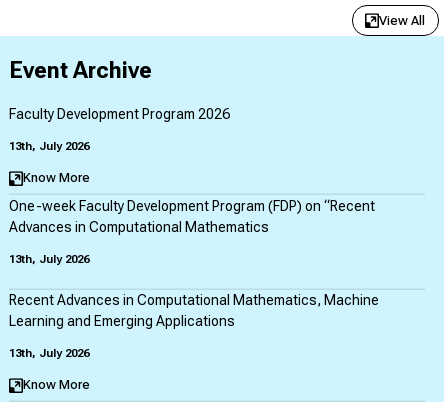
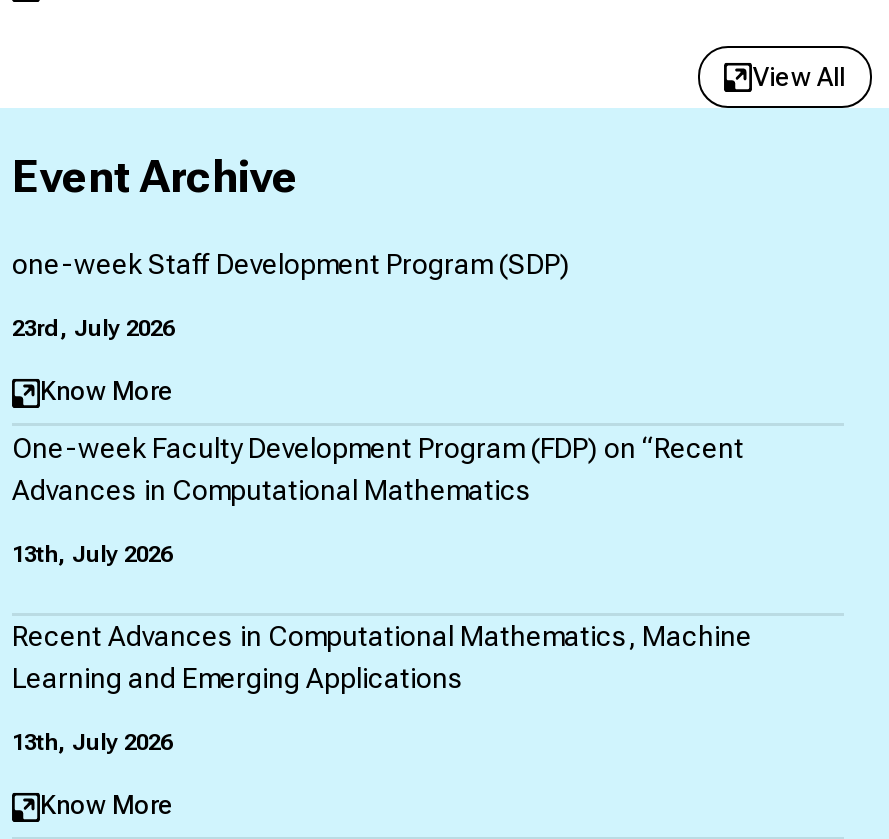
- Faculty Development Program 2026
+ one-week Staff Development Program (SDP)

- 13th, July 2026
+ 23rd, July 2026
